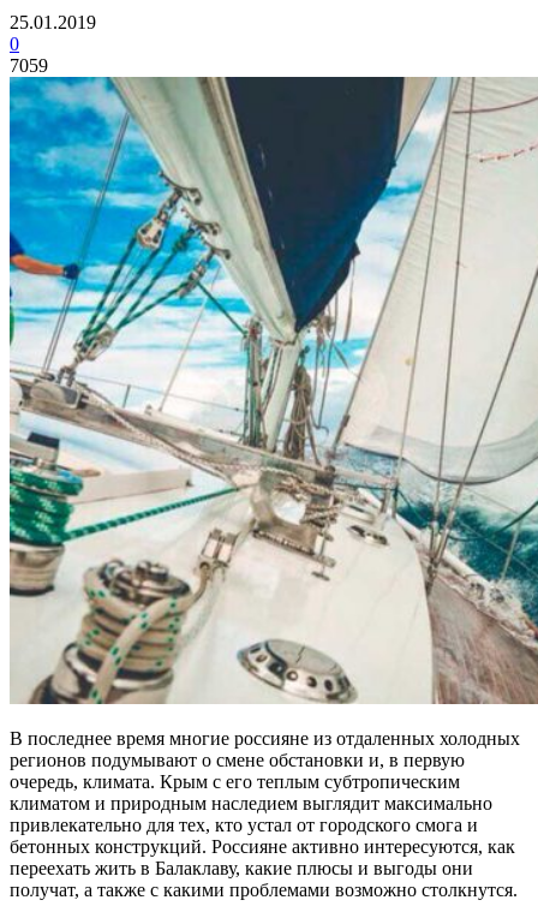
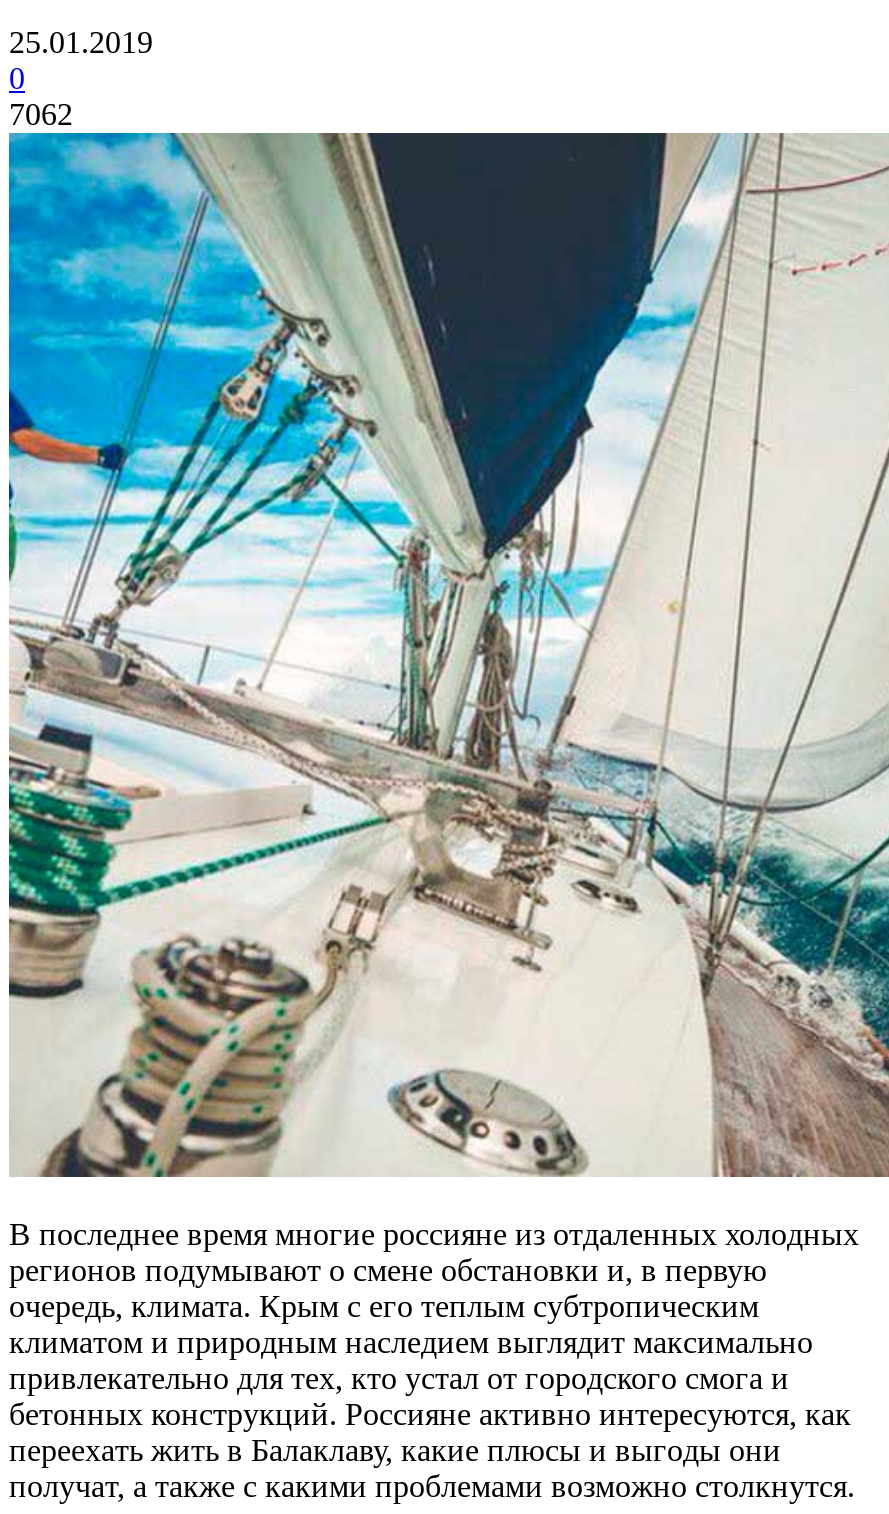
- 7059
+ 7062
